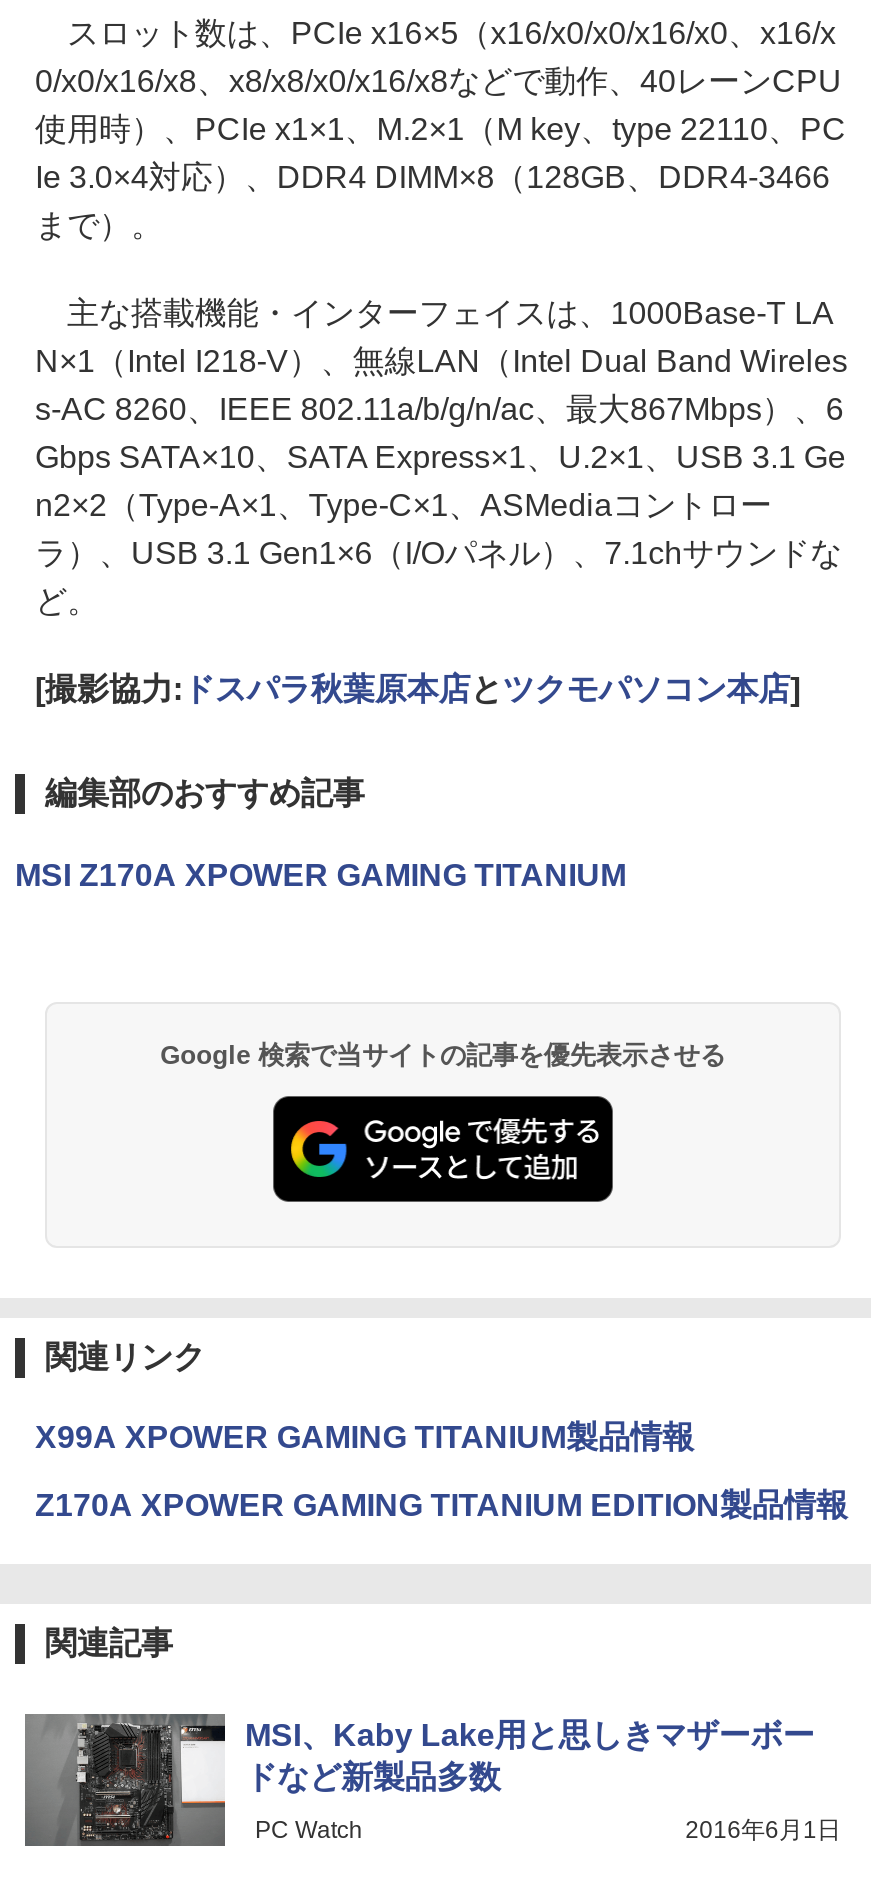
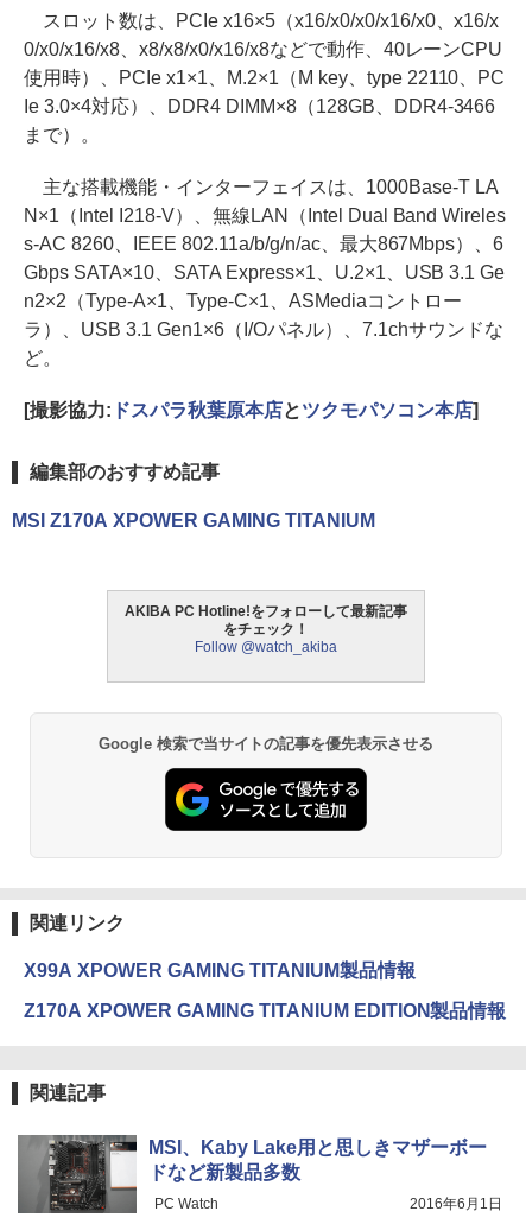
+ AKIBA PC Hotline!をフォローして最新記事
+ をチェック！
+ Follow @watch_akiba
